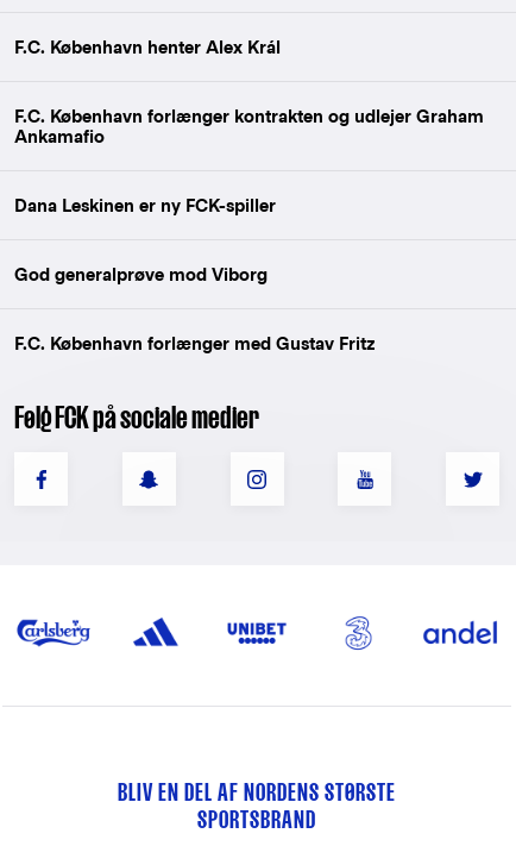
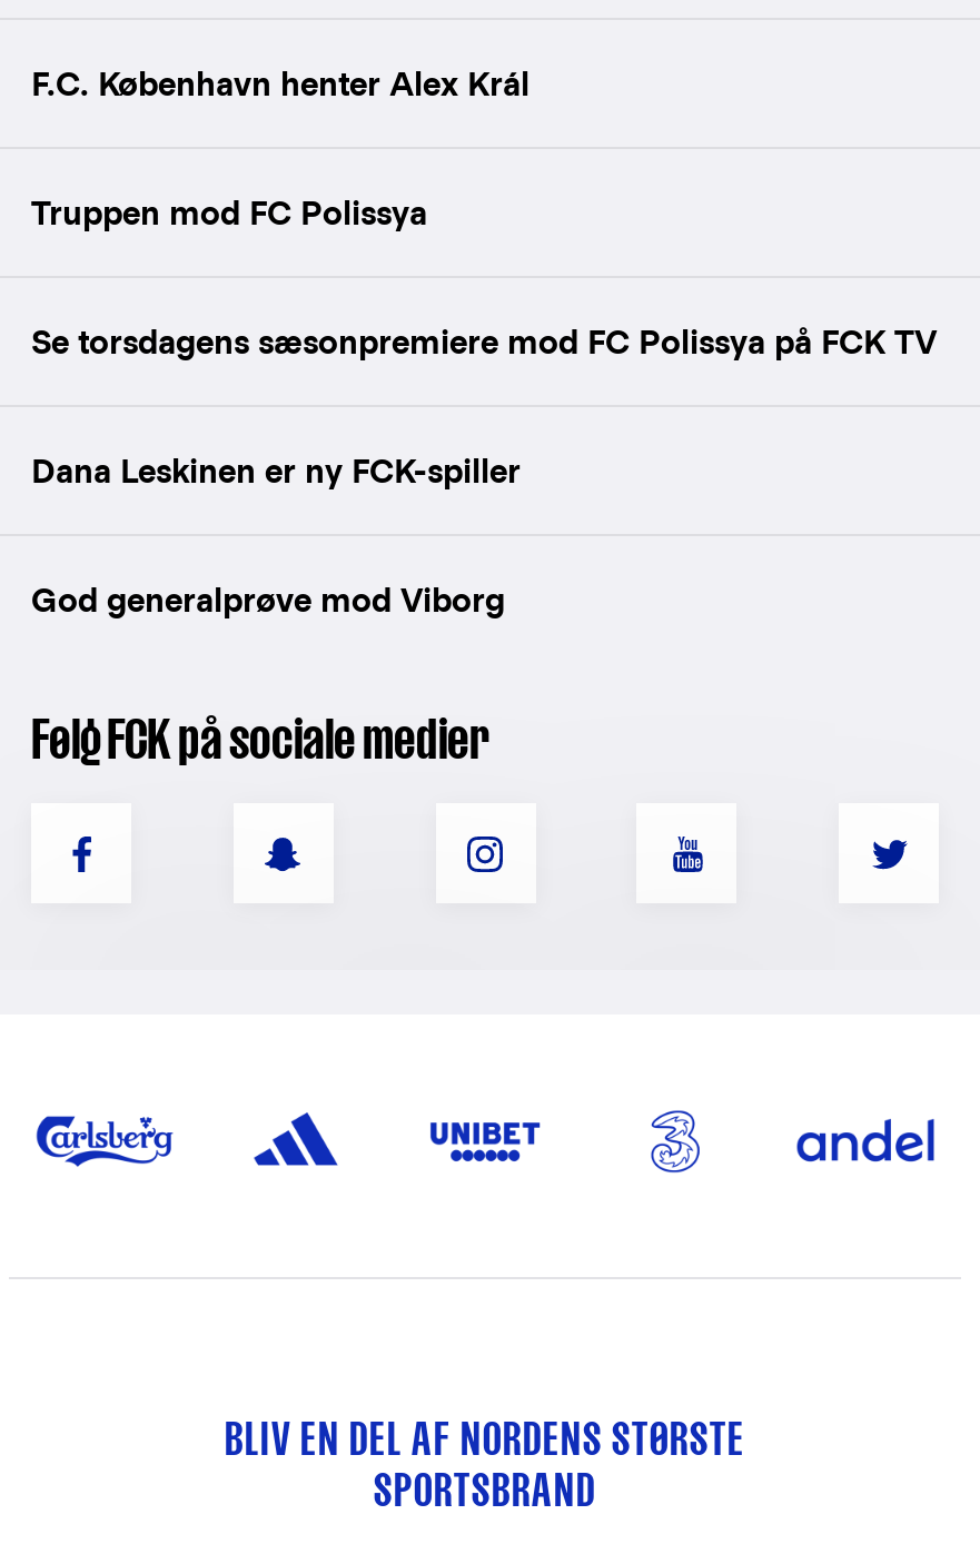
- F.C. København forlænger kontrakten og udlejer Graham
- Ankamafio
+ Truppen mod FC Polissya
+ Se torsdagens sæsonpremiere mod FC Polissya på FCK TV

moved down: Dana Leskinen er ny FCK-spiller | God generalprøve mod Viborg

- F.C. København forlænger med Gustav Fritz
